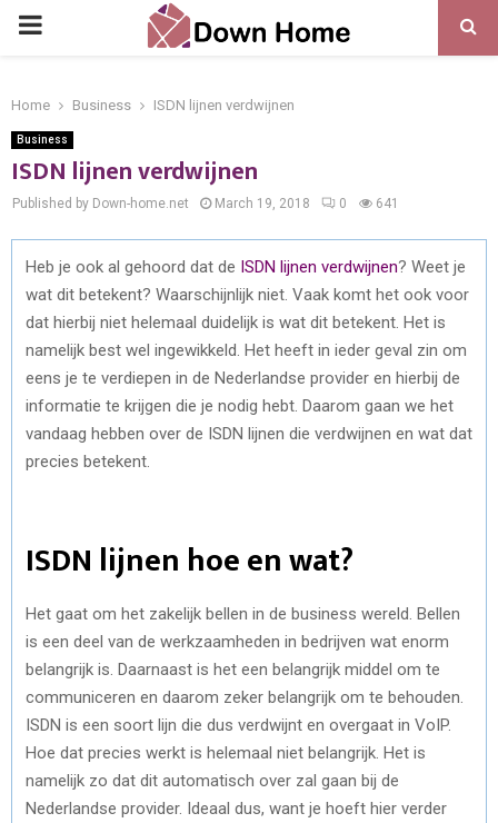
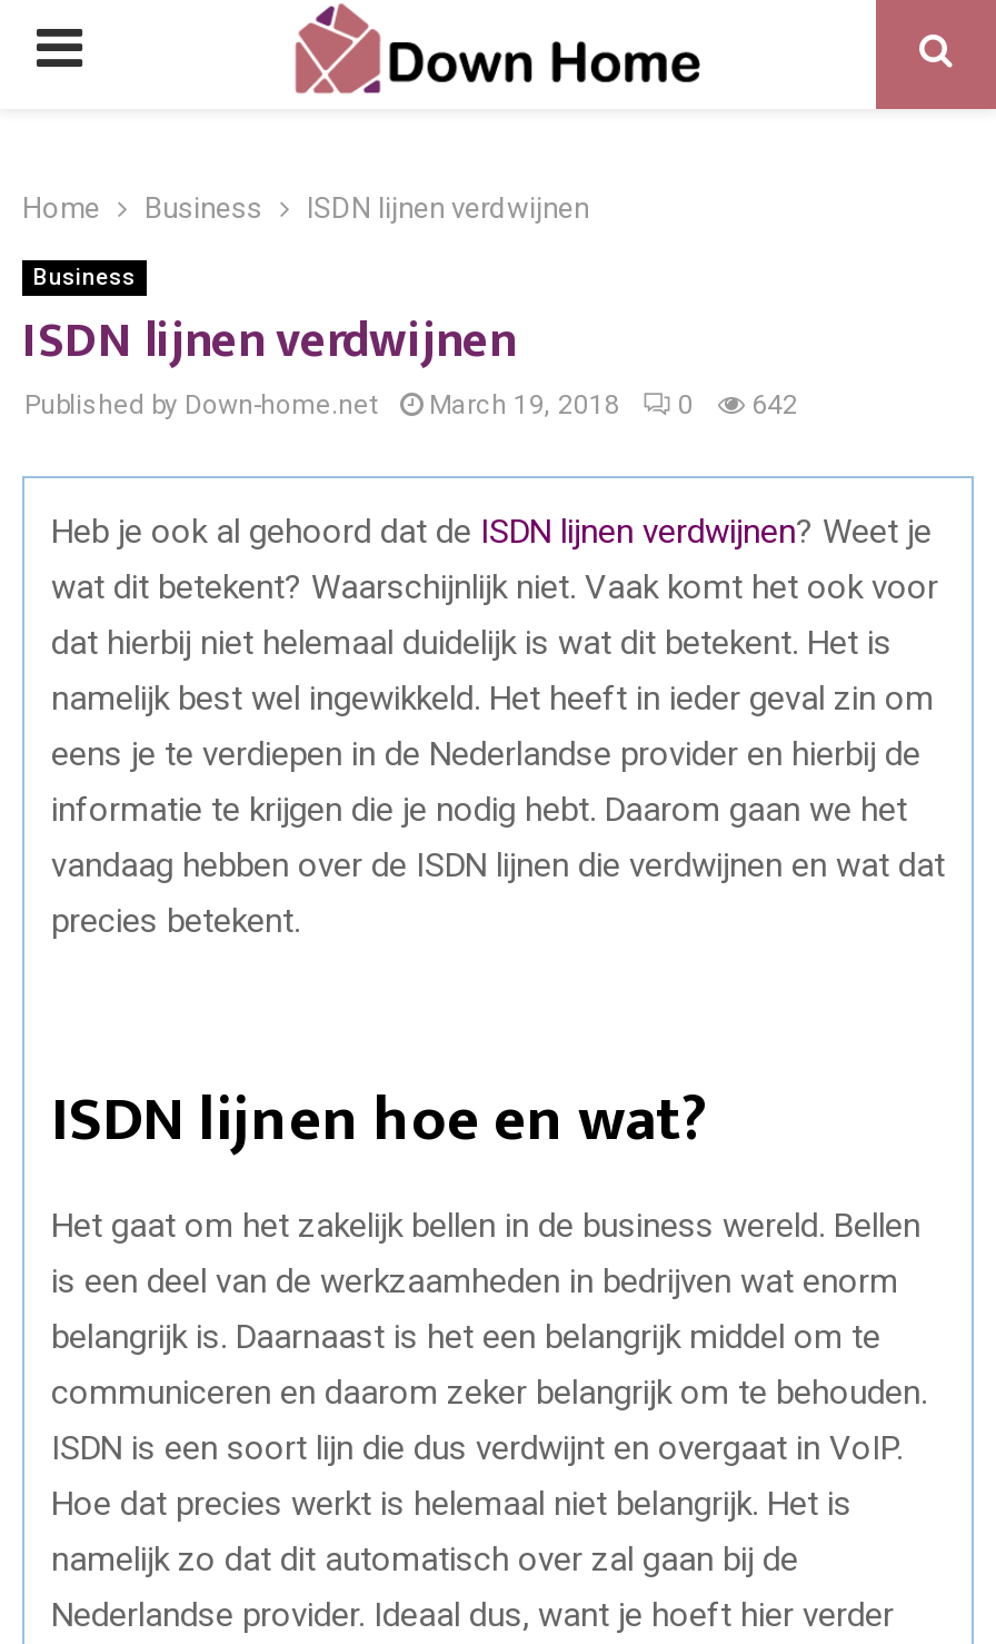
- Published by Down-home.net March 19, 2018 0 641
+ Published by Down-home.net March 19, 2018 0 642
